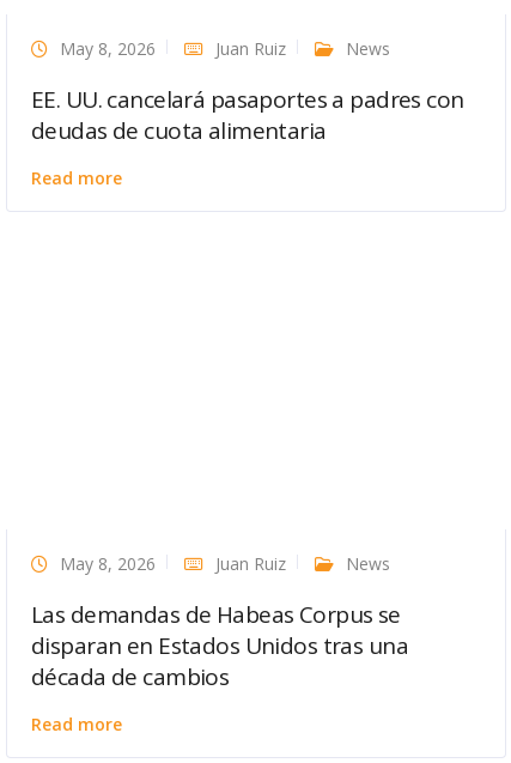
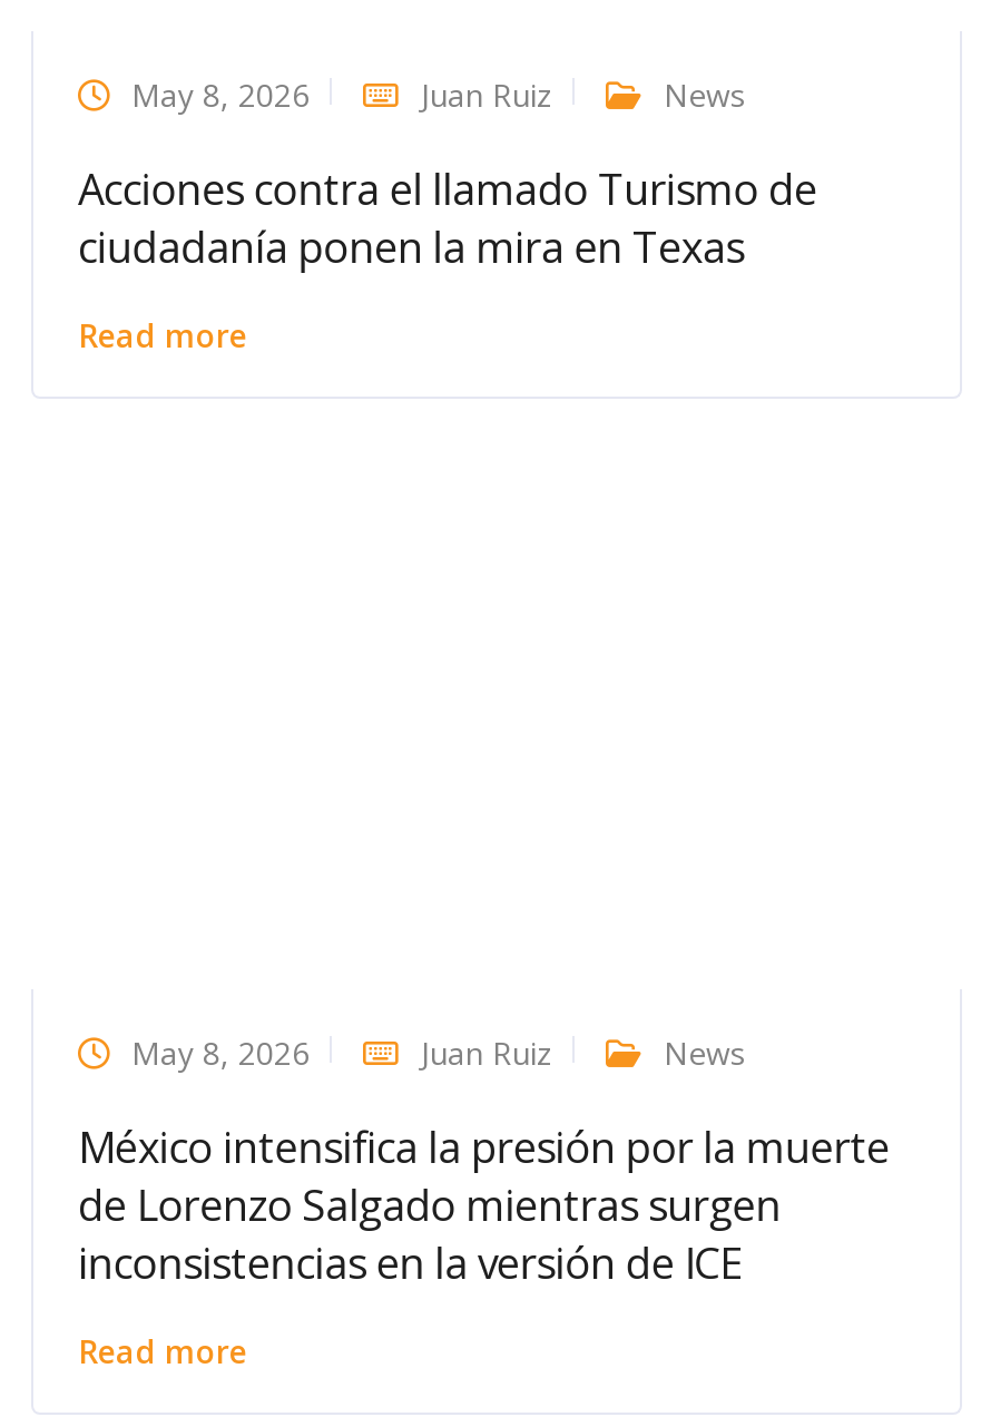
- EE. UU. cancelará pasaportes a padres con
- deudas de cuota alimentaria
+ Acciones contra el llamado Turismo de
+ ciudadanía ponen la mira en Texas

- Las demandas de Habeas Corpus se
- disparan en Estados Unidos tras una
- década de cambios
+ México intensifica la presión por la muerte
+ de Lorenzo Salgado mientras surgen
+ inconsistencias en la versión de ICE
